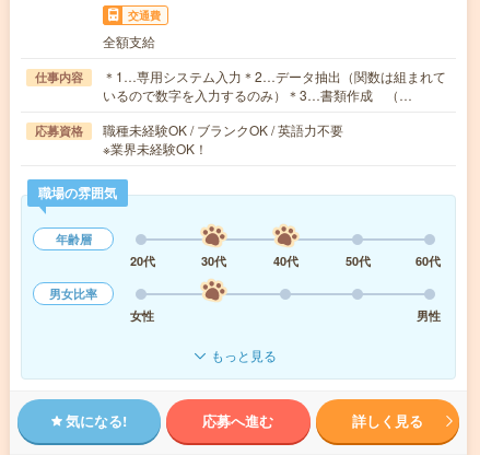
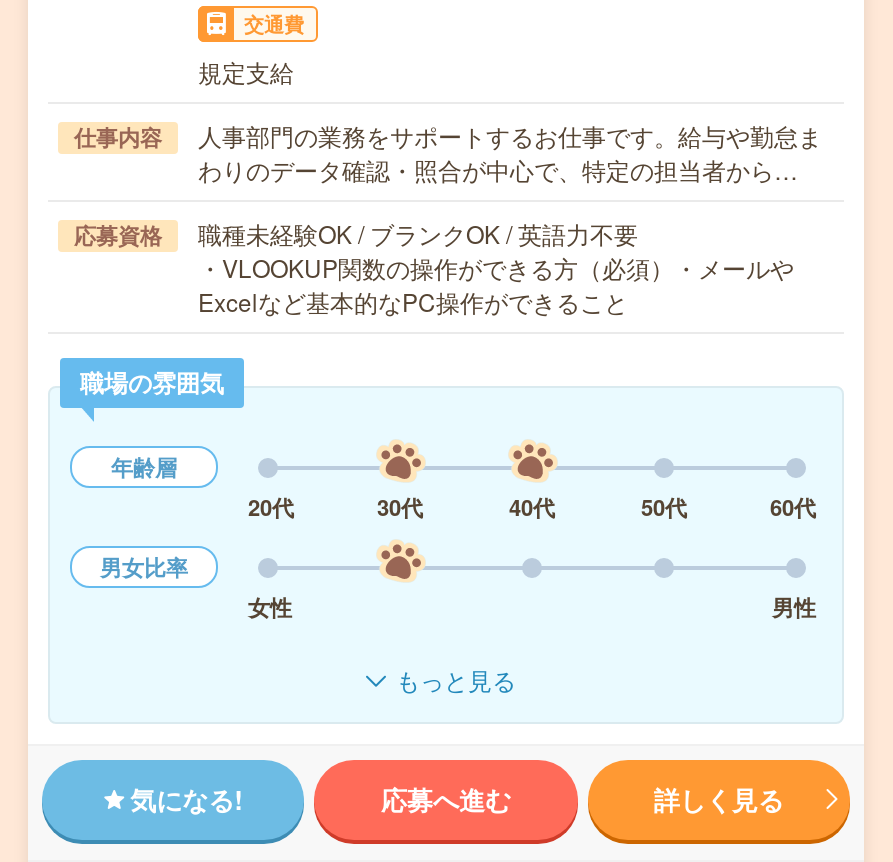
- 全額支給
+ 規定支給

- ＊1…専用システム入力＊2…データ抽出（関数は組まれて
- いるので数字を入力するのみ）＊3…書類作成 （…
+ 人事部門の業務をサポートするお仕事です。給与や勤怠ま
+ わりのデータ確認・照合が中心で、特定の担当者から…

- ※業界未経験OK！
+ ・VLOOKUP関数の操作ができる方（必須）・メールや
+ Excelなど基本的なPC操作ができること
